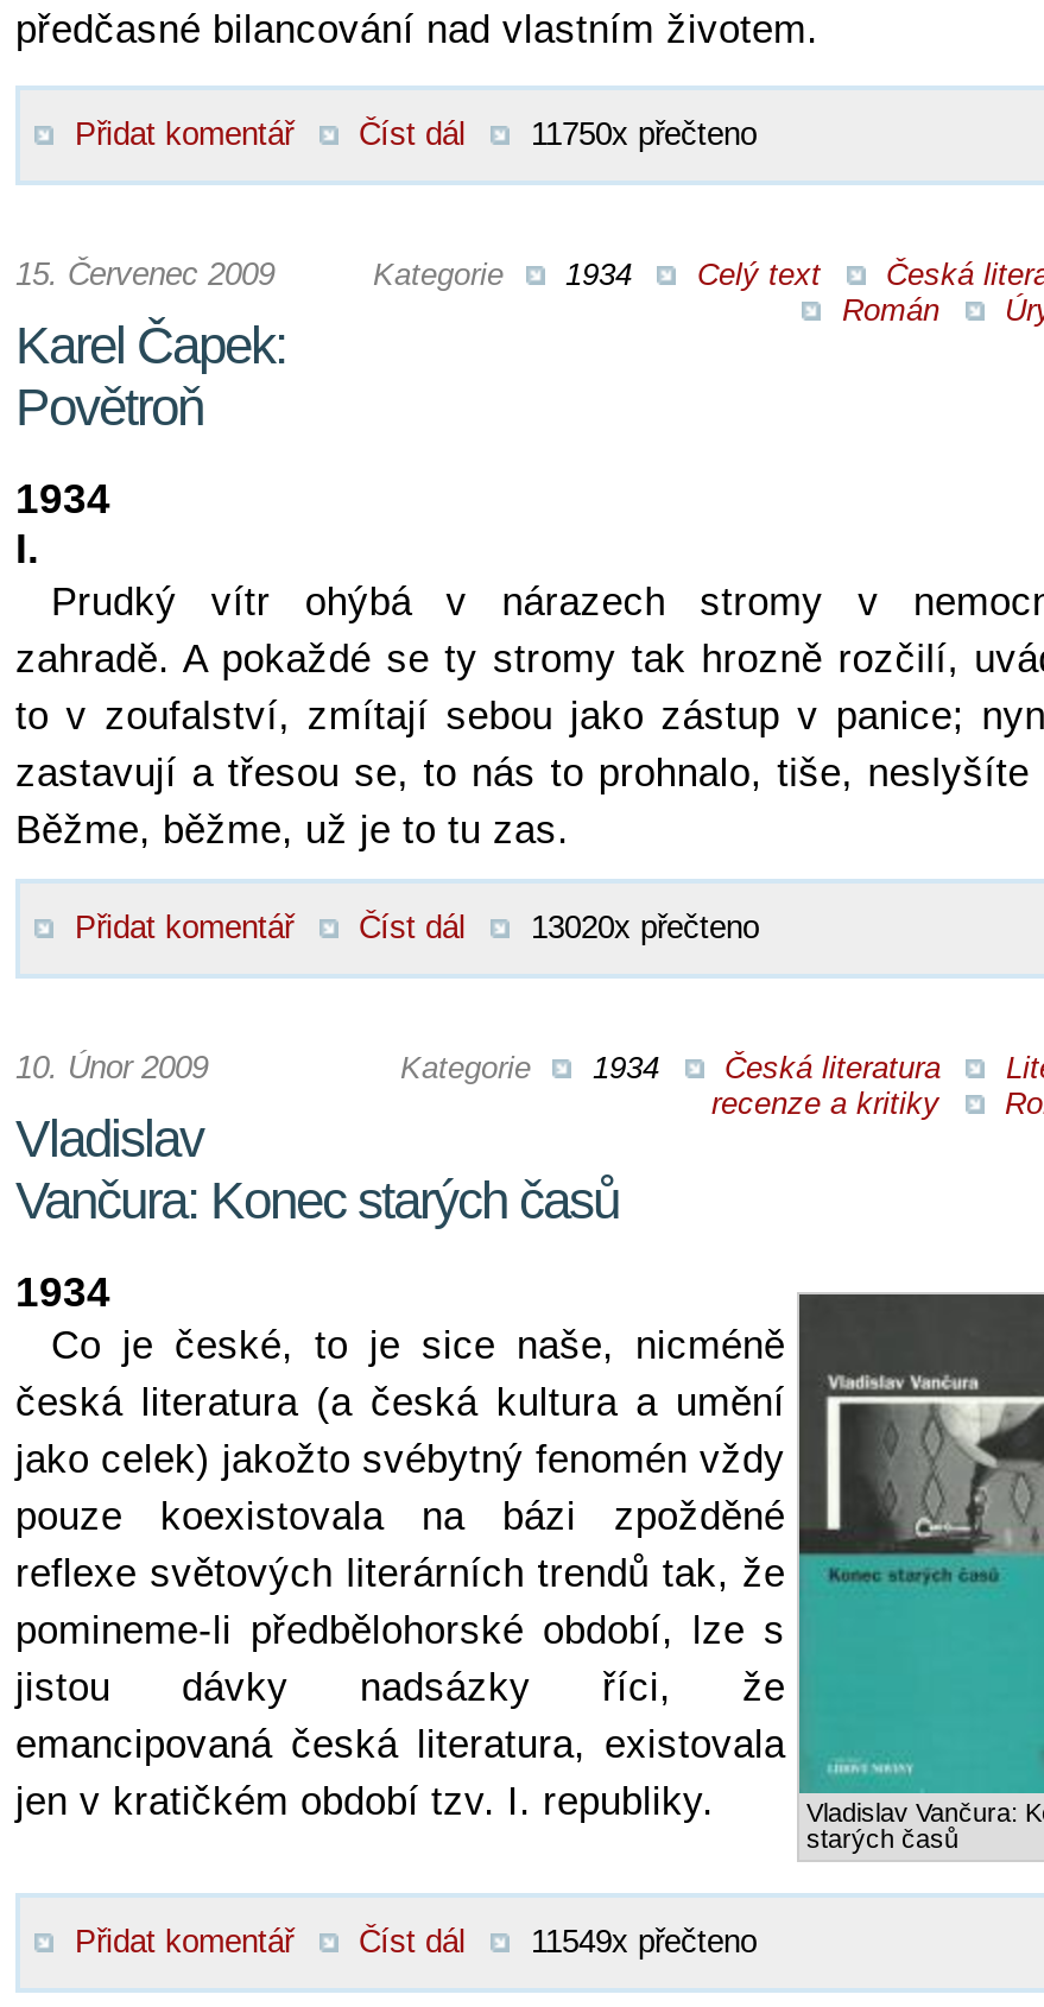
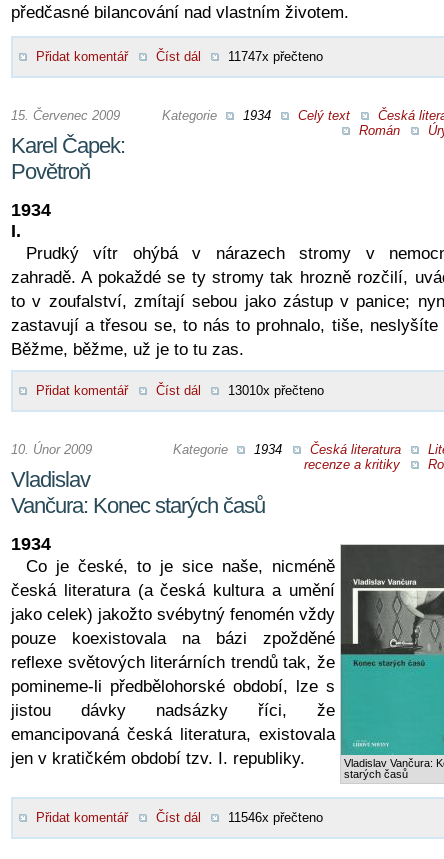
- Přidat komentář Číst dál 11750x přečteno
+ Přidat komentář Číst dál 11747x přečteno

- Přidat komentář Číst dál 13020x přečteno
+ Přidat komentář Číst dál 13010x přečteno

- Přidat komentář Číst dál 11549x přečteno
+ Přidat komentář Číst dál 11546x přečteno
